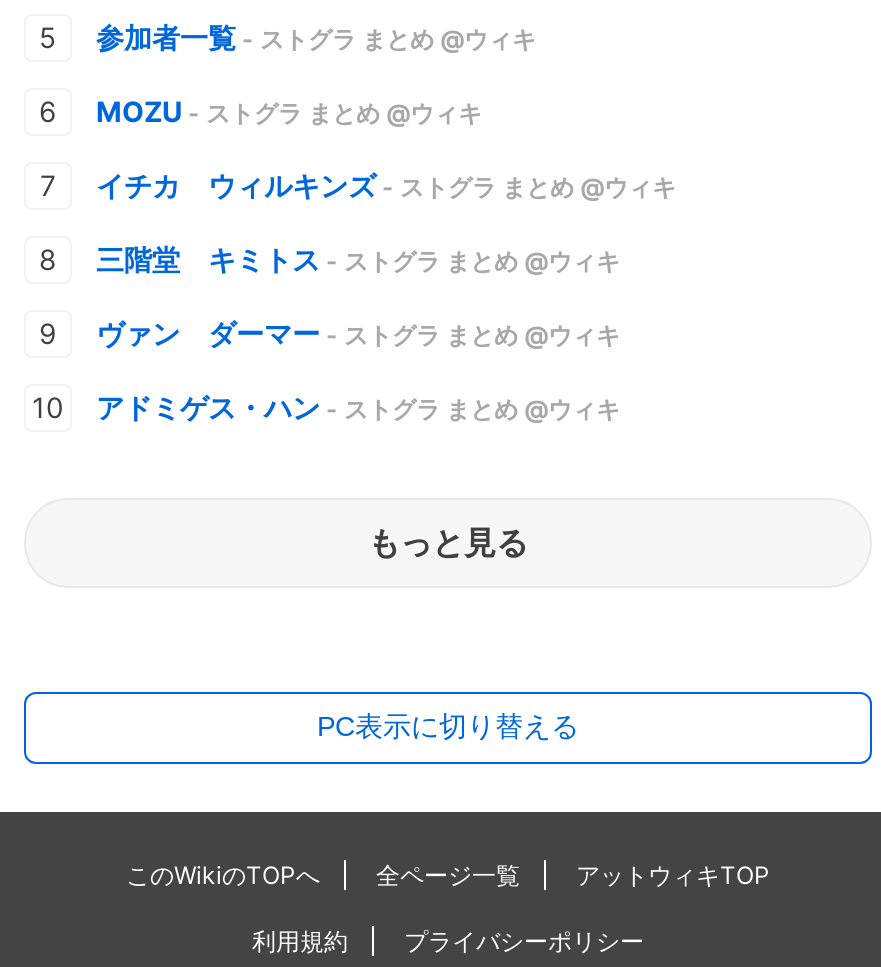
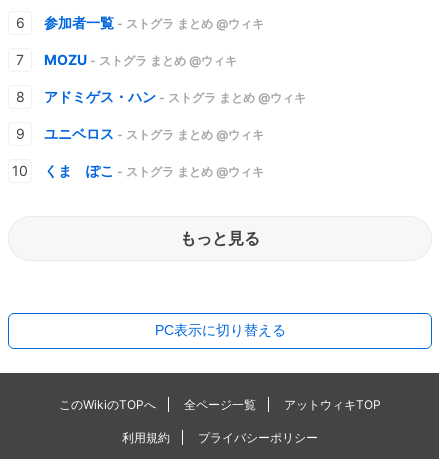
- イチカ ウィルキンズ- ストグラ まとめ @ウィキ
- 三階堂 キミトス- ストグラ まとめ @ウィキ
- ヴァン ダーマー- ストグラ まとめ @ウィキ

moved up: アドミゲス・ハン- ストグラ まとめ @ウィキ

+ ユニベロス- ストグラ まとめ @ウィキ
+ くま ぽこ- ストグラ まとめ @ウィキ
